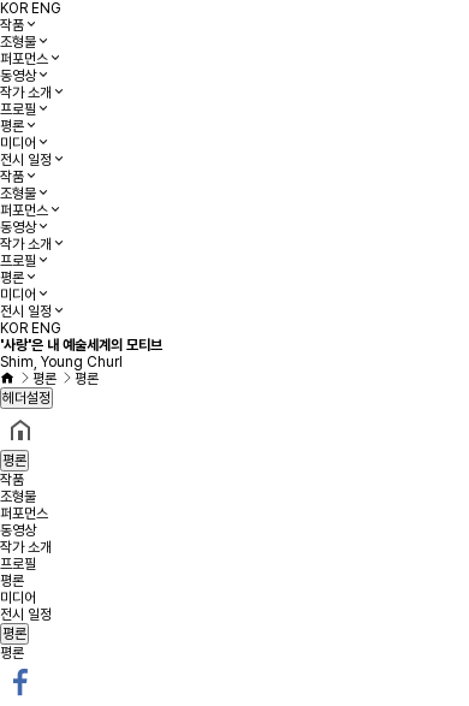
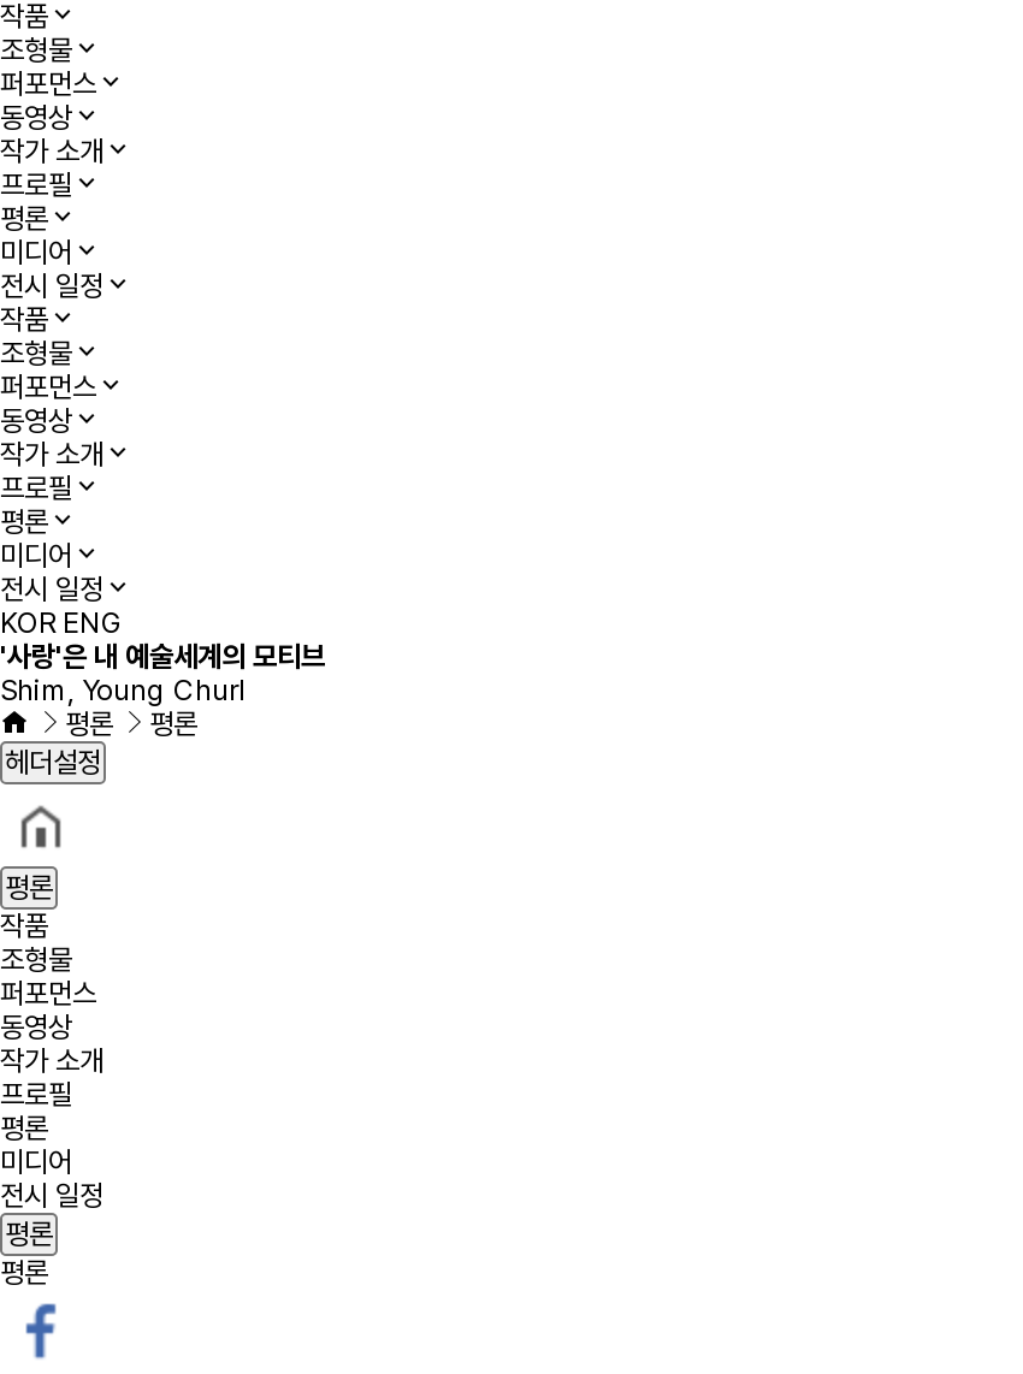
- KOR ENG
